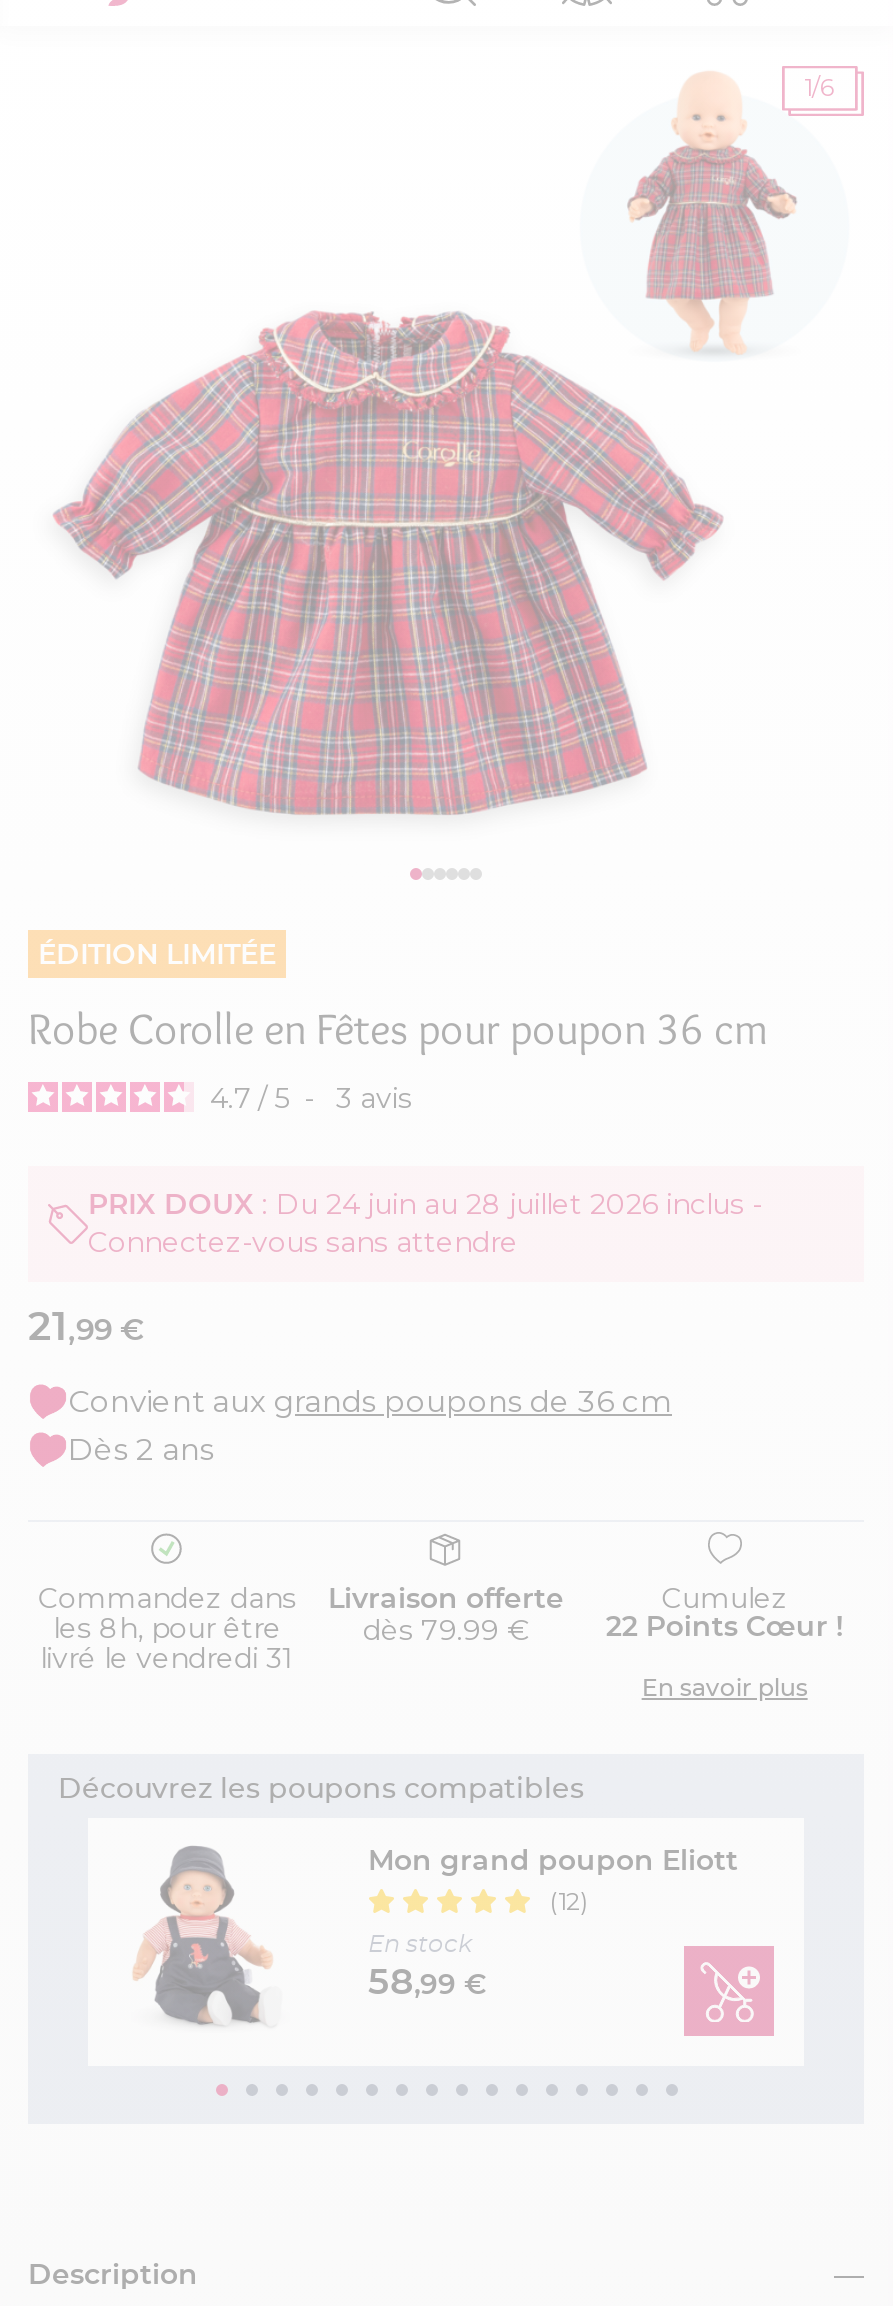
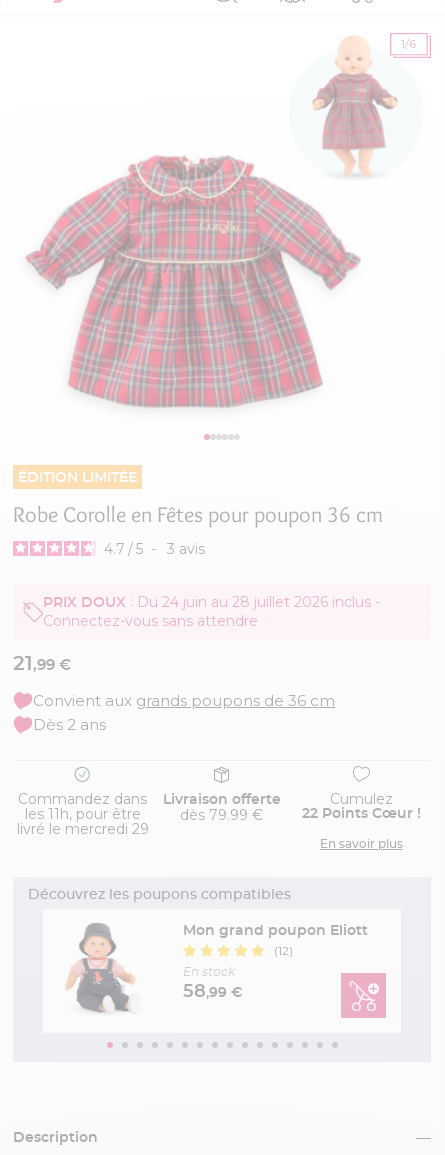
- les 8h, pour être
+ les 11h, pour être

- livré le vendredi 31
+ livré le mercredi 29
